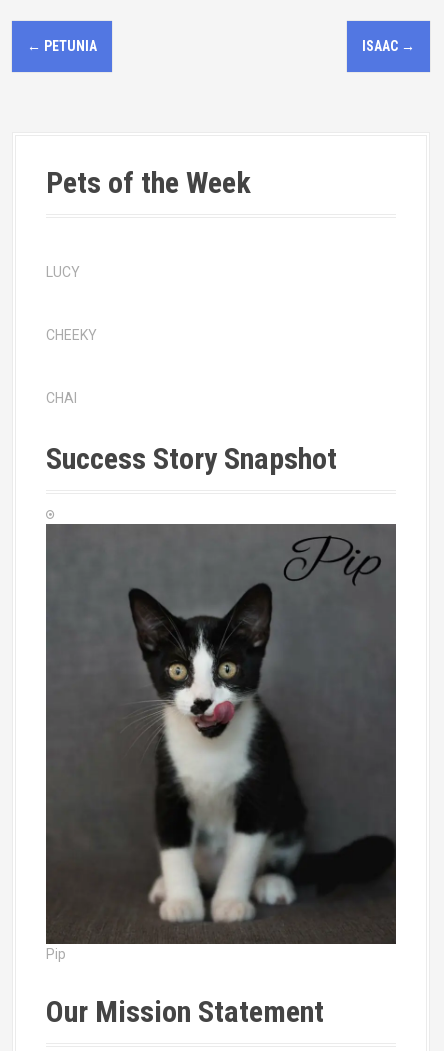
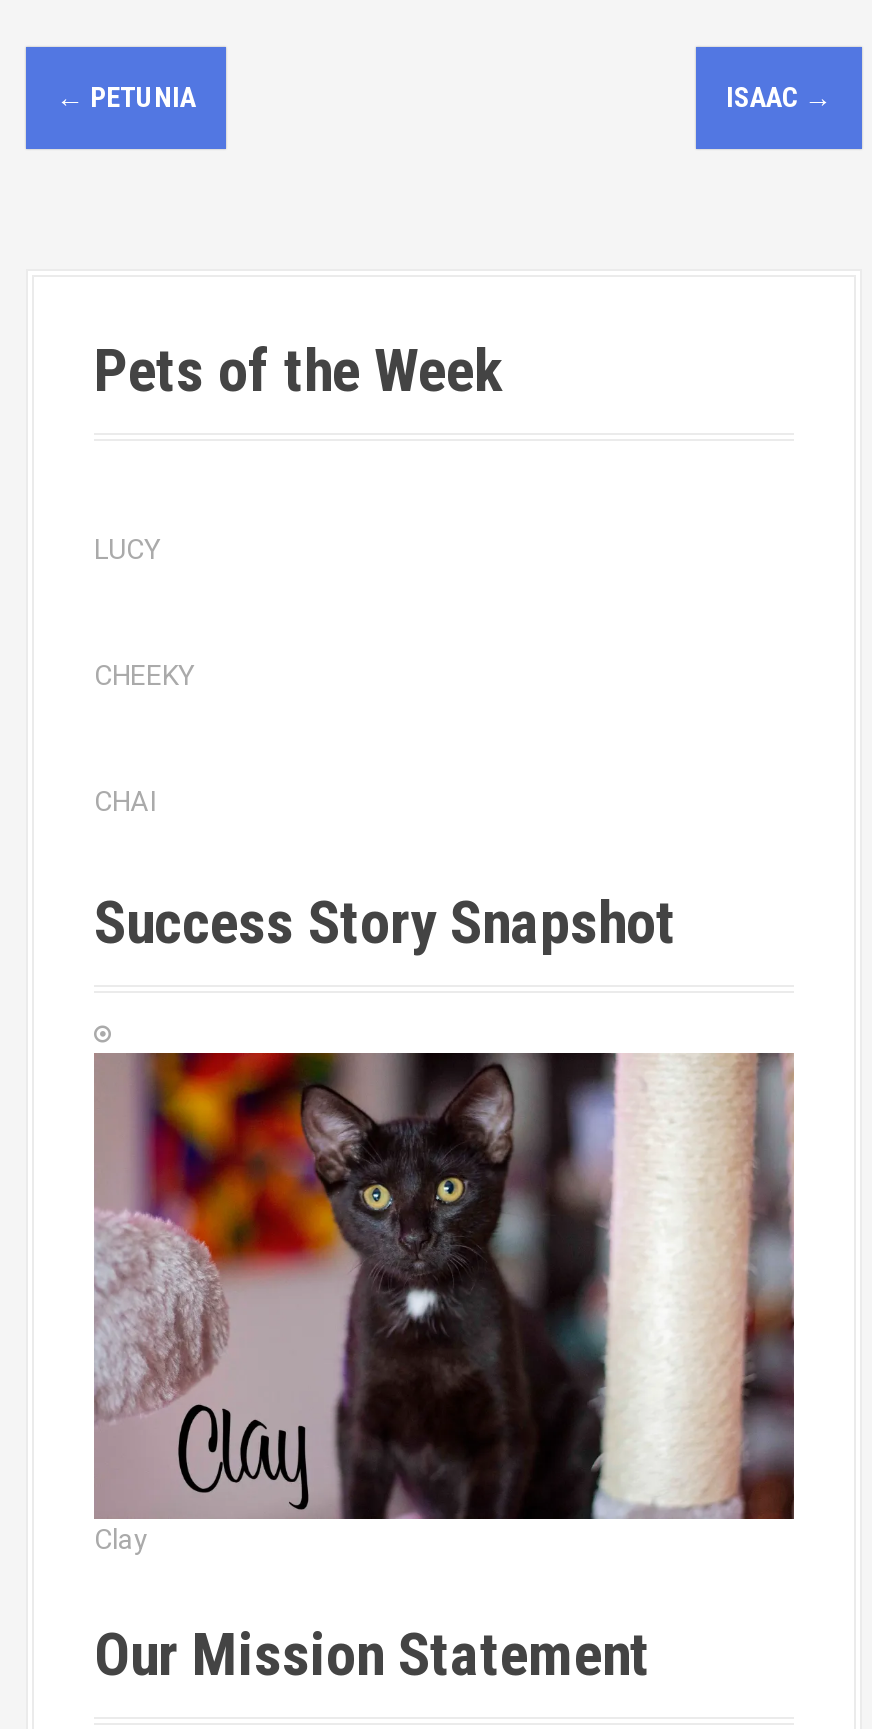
- [image]
- Pip
+ [image]
+ Clay
